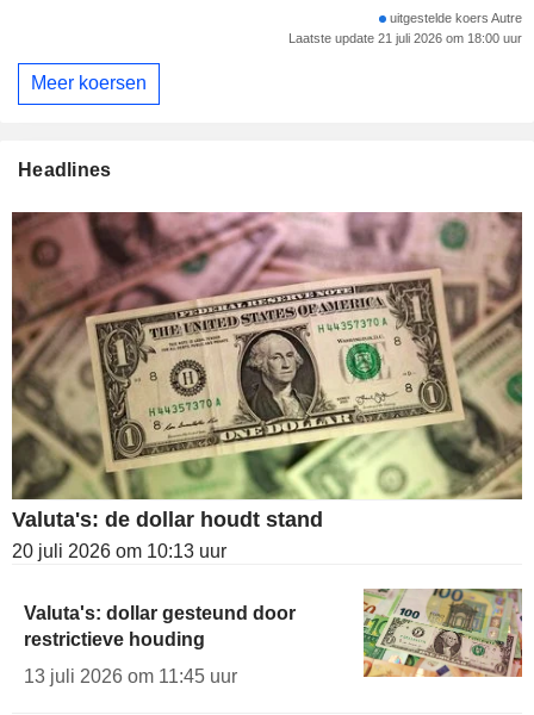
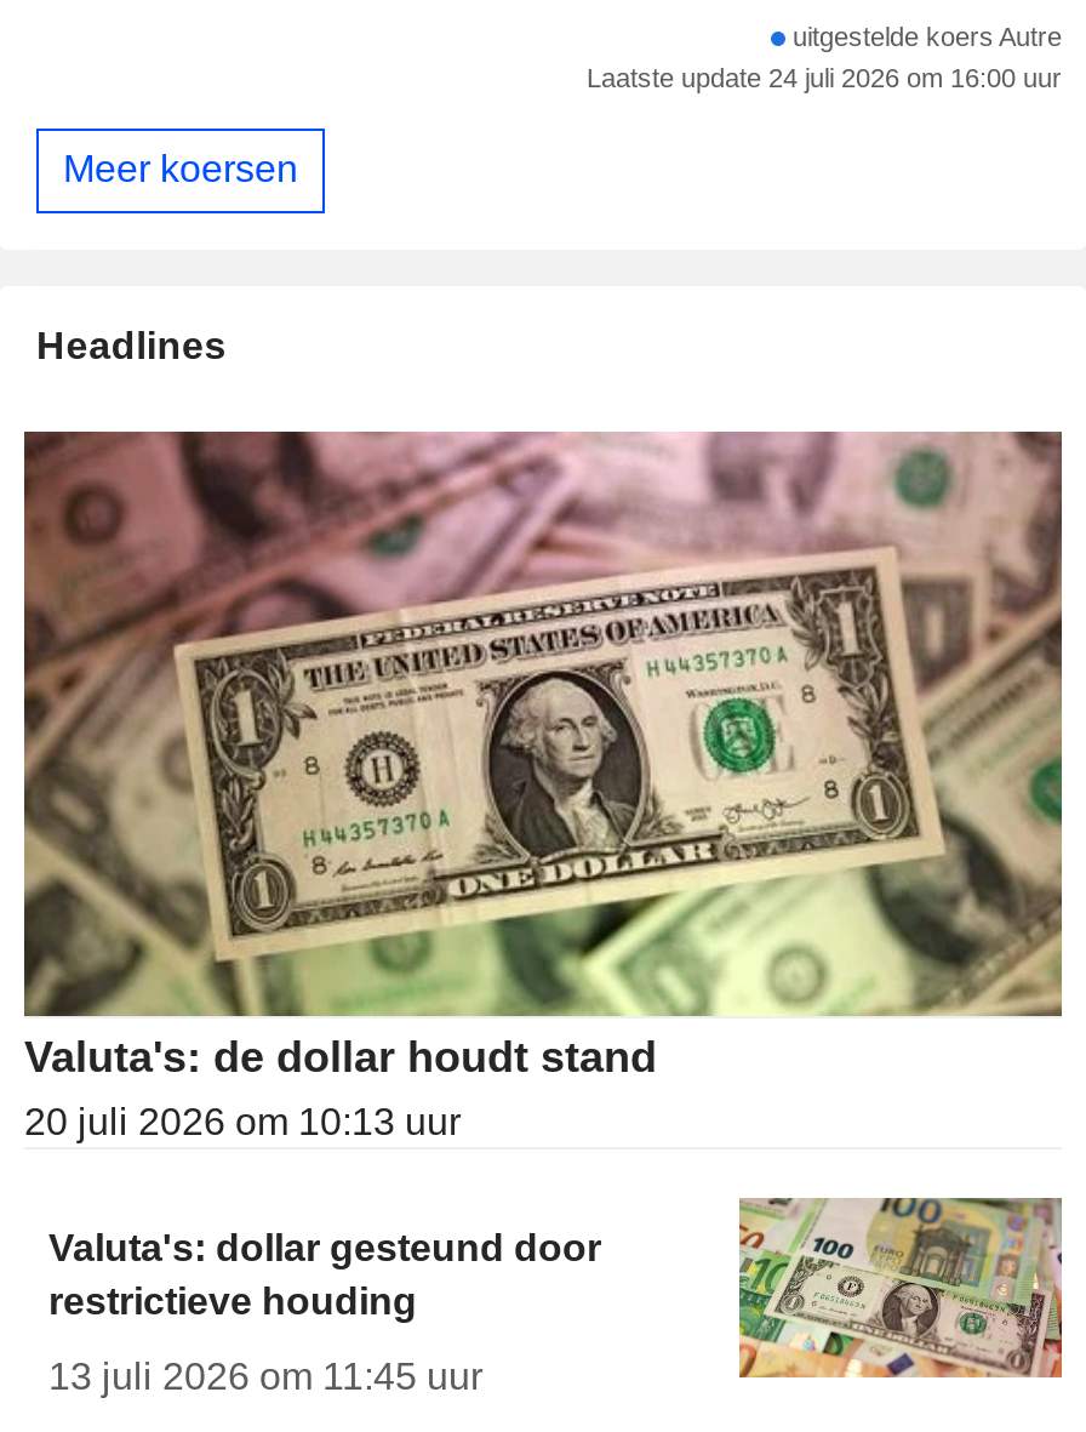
- Laatste update 21 juli 2026 om 18:00 uur
+ Laatste update 24 juli 2026 om 16:00 uur
